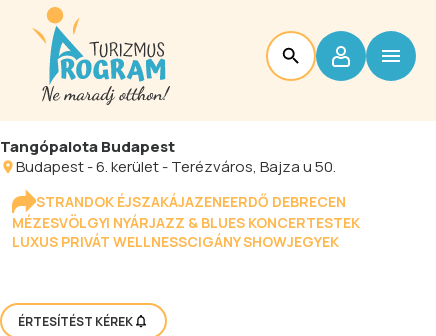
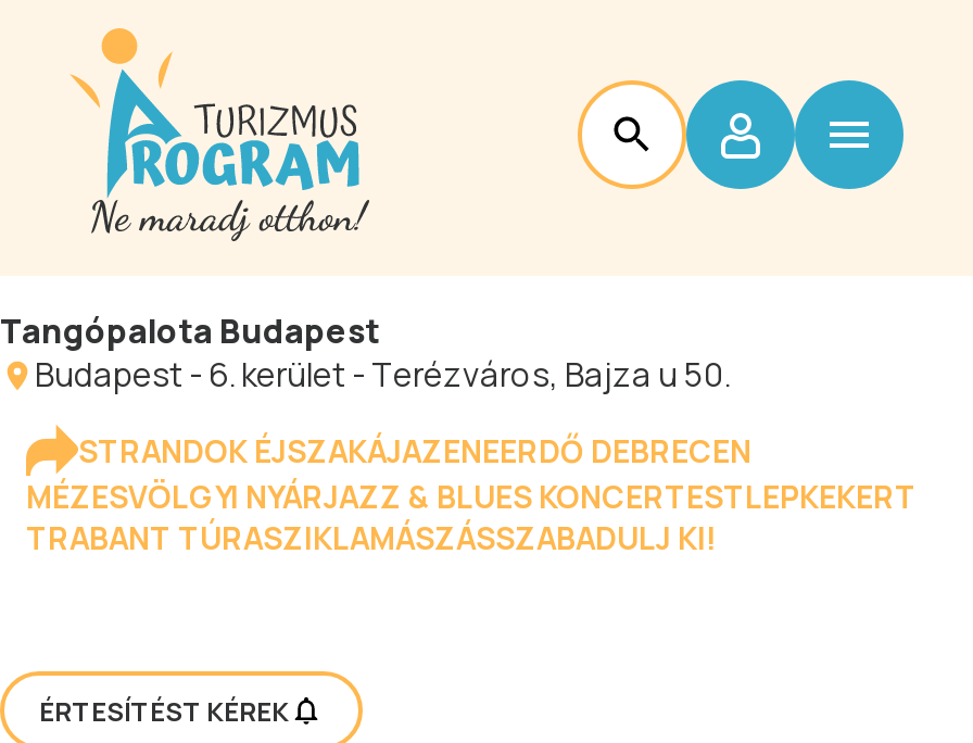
- MÉZESVÖLGYI NYÁRJAZZ & BLUES KONCERTESTEK
- LUXUS PRIVÁT WELLNESSCIGÁNY SHOWJEGYEK
+ MÉZESVÖLGYI NYÁRJAZZ & BLUES KONCERTESTLEPKEKERT
+ TRABANT TÚRASZIKLAMÁSZÁSSZABADULJ KI!
